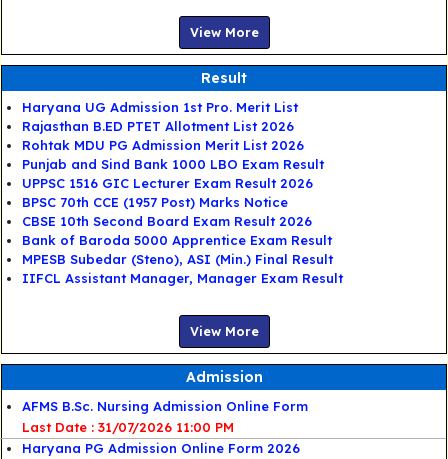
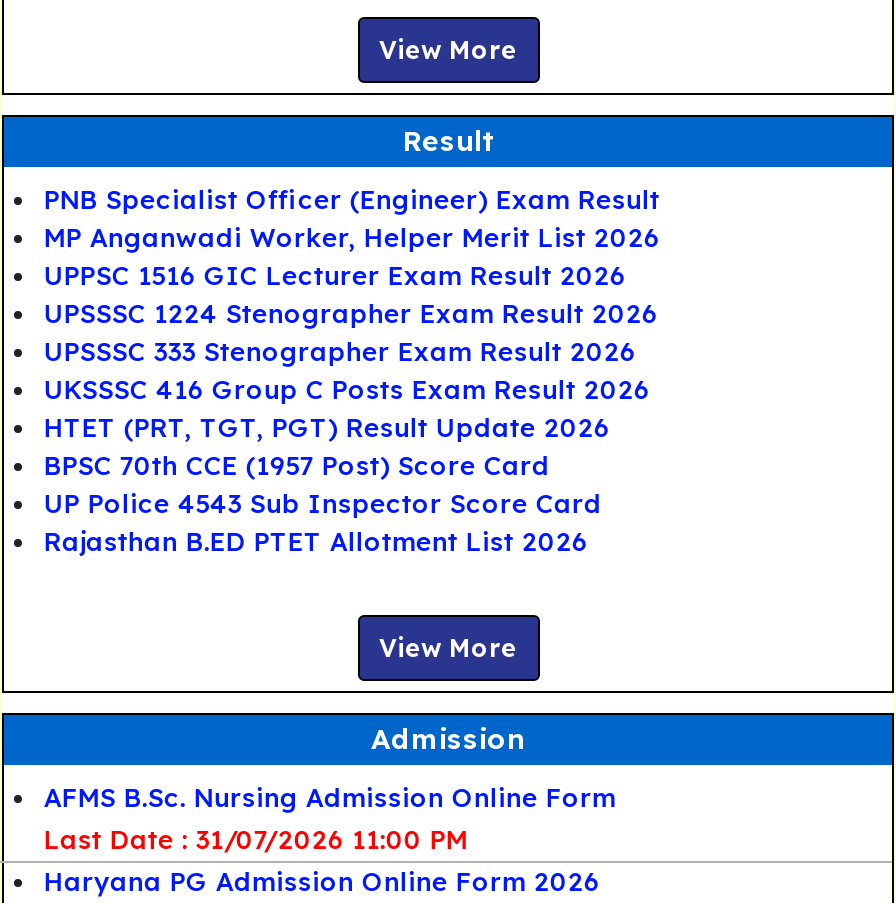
- Haryana UG Admission 1st Pro. Merit List
+ PNB Specialist Officer (Engineer) Exam Result
+ MP Anganwadi Worker, Helper Merit List 2026
+ UPSSSC 1224 Stenographer Exam Result 2026
+ UPSSSC 333 Stenographer Exam Result 2026
+ UKSSSC 416 Group C Posts Exam Result 2026
+ HTET (PRT, TGT, PGT) Result Update 2026
+ BPSC 70th CCE (1957 Post) Score Card
+ UP Police 4543 Sub Inspector Score Card

moved down: Rajasthan B.ED PTET Allotment List 2026

- Rohtak MDU PG Admission Merit List 2026
- Punjab and Sind Bank 1000 LBO Exam Result
- BPSC 70th CCE (1957 Post) Marks Notice
- CBSE 10th Second Board Exam Result 2026
- Bank of Baroda 5000 Apprentice Exam Result
- MPESB Subedar (Steno), ASI (Min.) Final Result
- IIFCL Assistant Manager, Manager Exam Result

moved up: UPPSC 1516 GIC Lecturer Exam Result 2026
